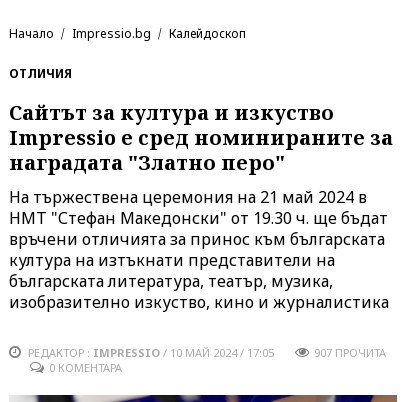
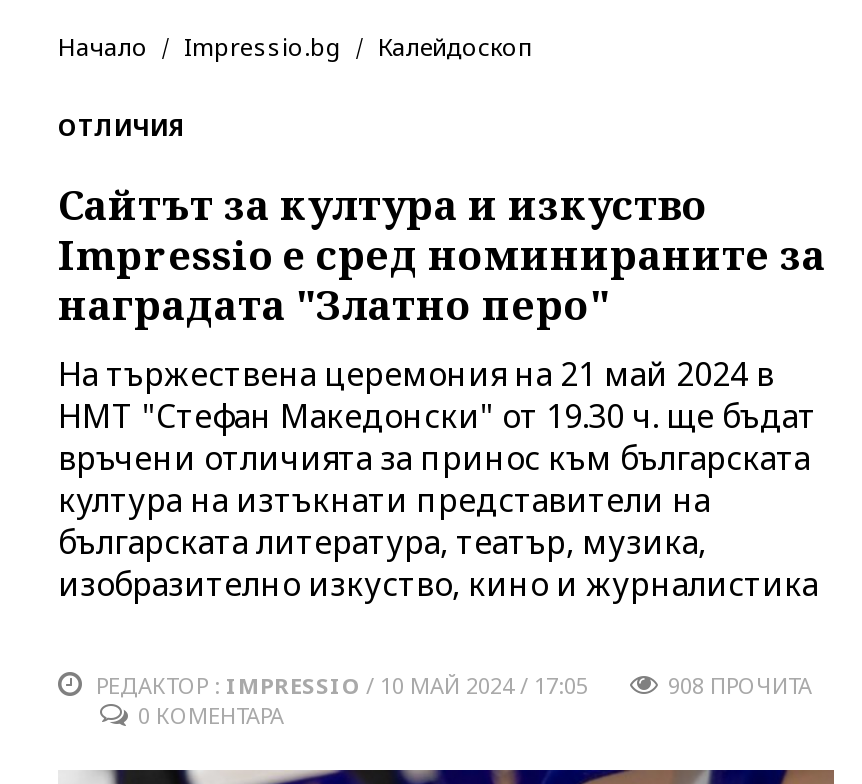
- 907 ПРОЧИТА
+ 908 ПРОЧИТА
